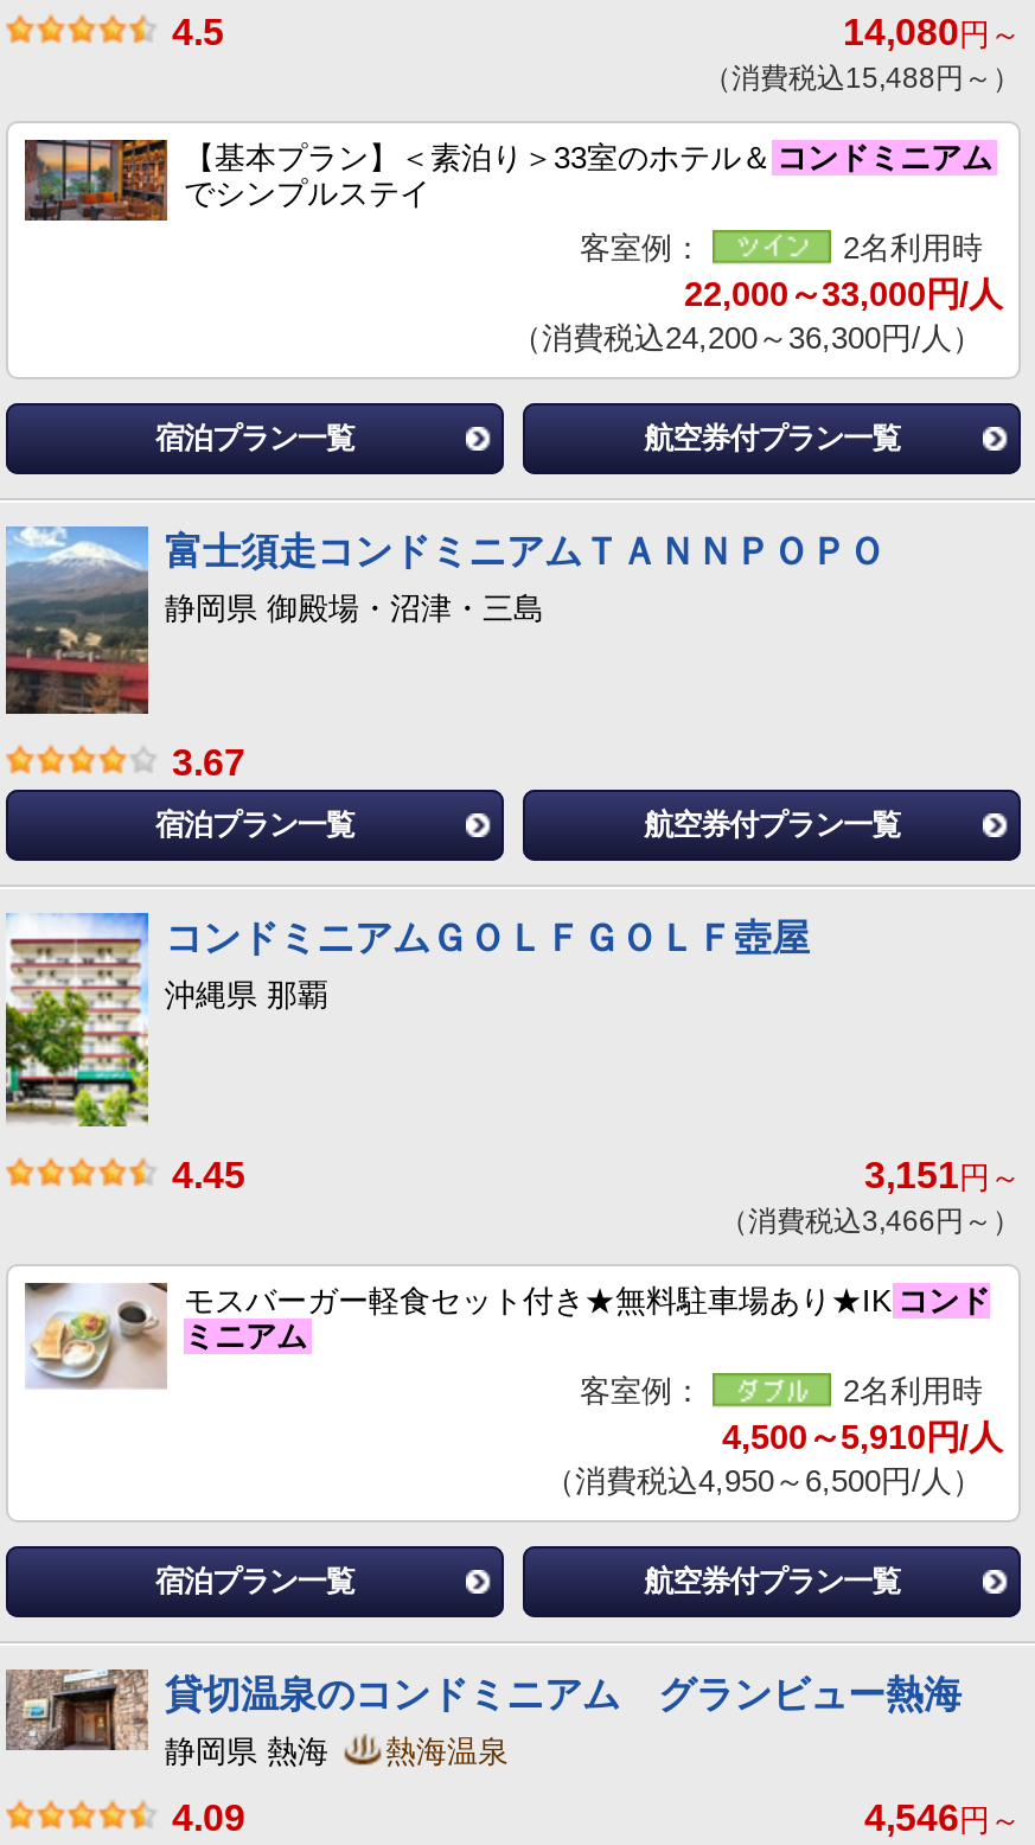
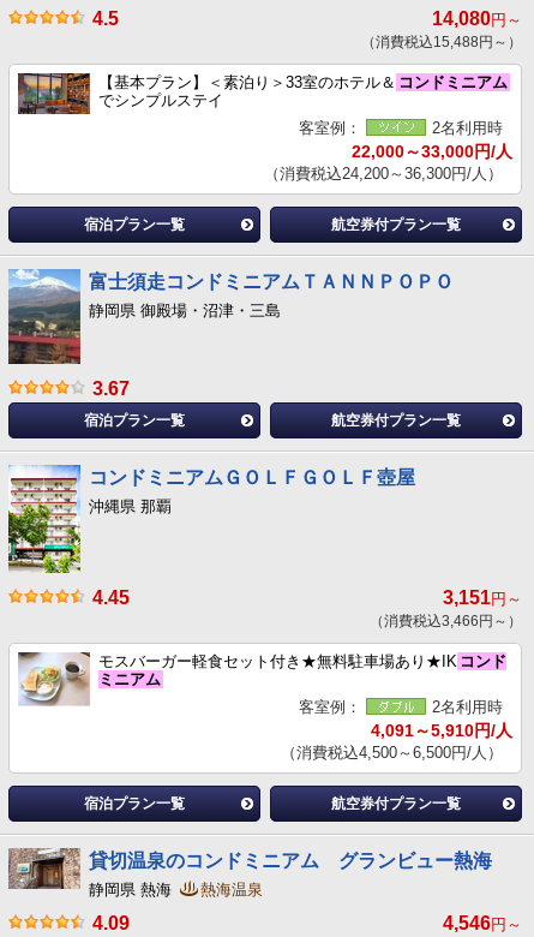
- 4,500～5,910円/人
+ 4,091～5,910円/人

- （消費税込4,950～6,500円/人）
+ （消費税込4,500～6,500円/人）
